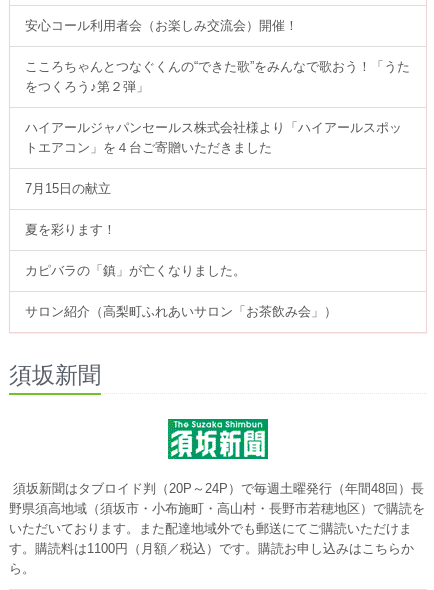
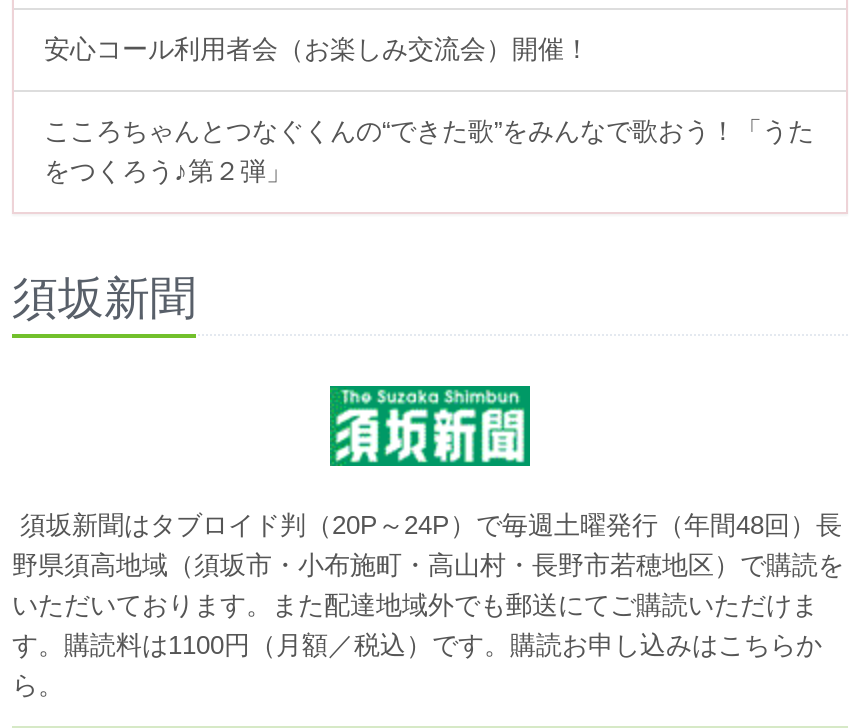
- ハイアールジャパンセールス株式会社様より「ハイアールスポッ
- トエアコン」を４台ご寄贈いただきました
- 7月15日の献立
- 夏を彩ります！
- カピバラの「鎮」が亡くなりました。
- サロン紹介（高梨町ふれあいサロン「お茶飲み会」）
